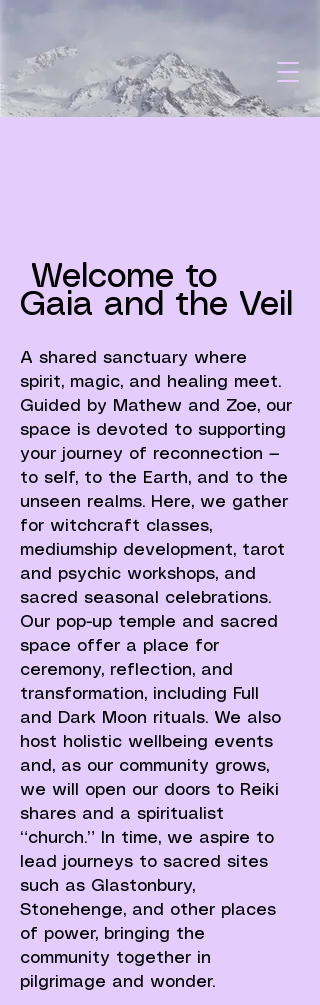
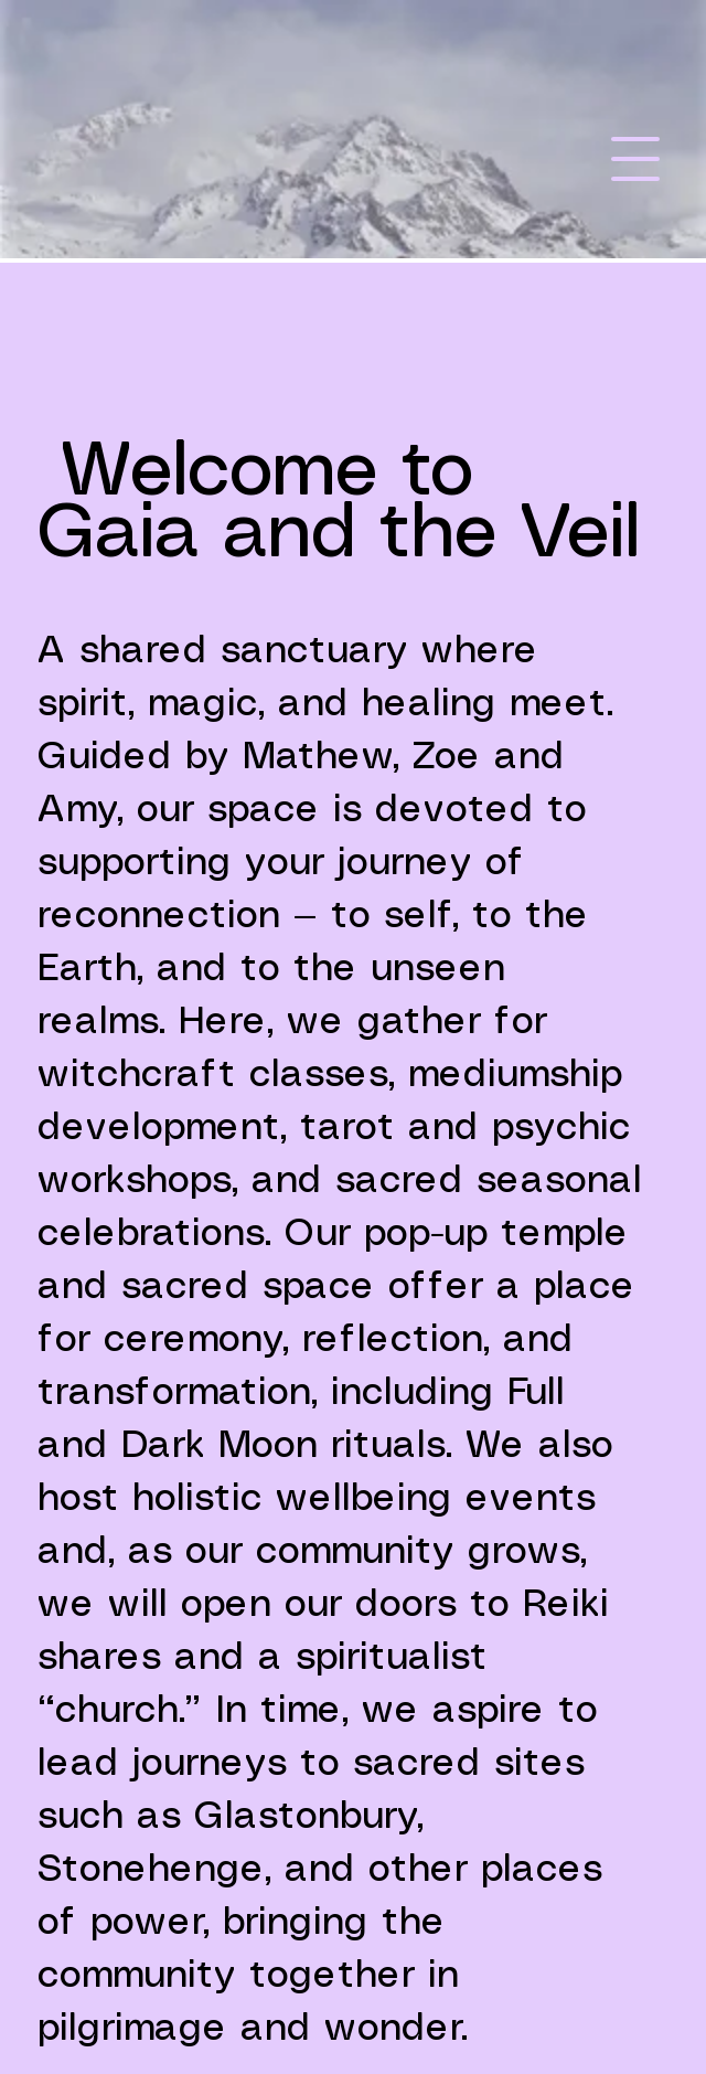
- Guided by Mathew and Zoe, our
+ Guided by Mathew, Zoe and

- space is devoted to supporting
+ Amy, our space is devoted to

- your journey of reconnection —
+ supporting your journey of

- to self, to the Earth, and to the
+ reconnection — to self, to the

- unseen realms. Here, we gather
+ Earth, and to the unseen

- for witchcraft classes,
+ realms. Here, we gather for

- mediumship development, tarot
+ witchcraft classes, mediumship

- and psychic workshops, and
+ development, tarot and psychic

- sacred seasonal celebrations.
+ workshops, and sacred seasonal

- Our pop-up temple and sacred
+ celebrations. Our pop-up temple

- space offer a place for
+ and sacred space offer a place

- ceremony, reflection, and
+ for ceremony, reflection, and
